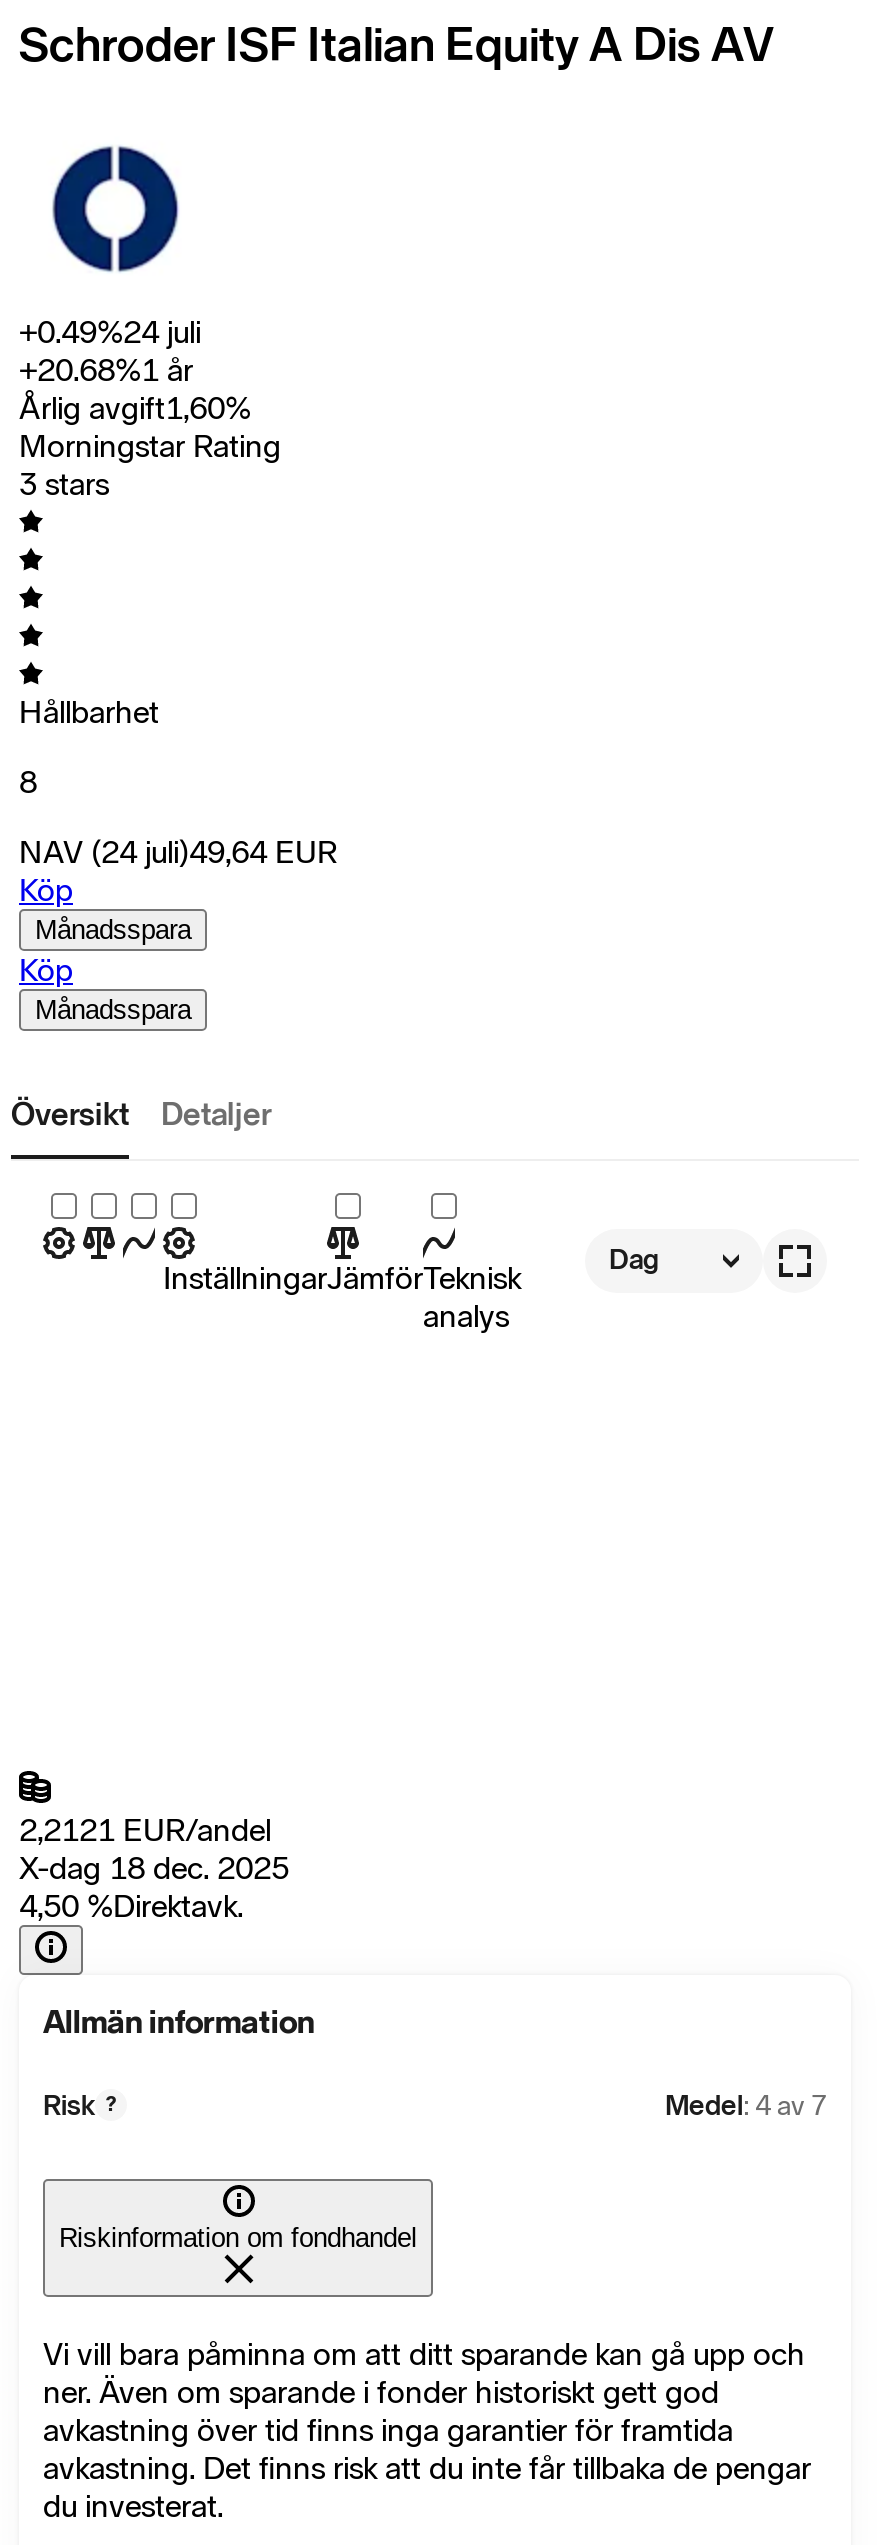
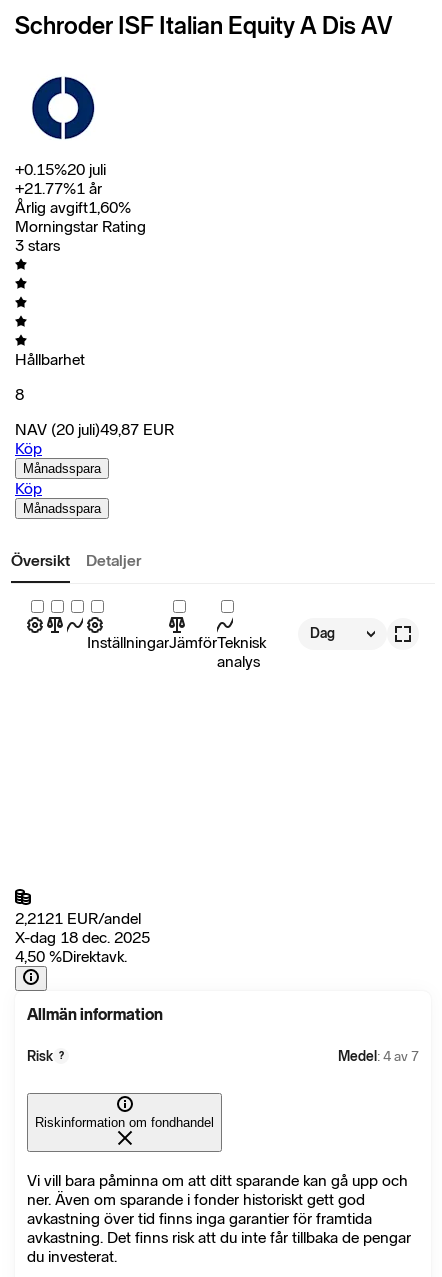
- +0.49%24 juli
+ +0.15%20 juli

- +20.68%1 år
+ +21.77%1 år

- NAV (24 juli)49,64 EUR
+ NAV (20 juli)49,87 EUR
